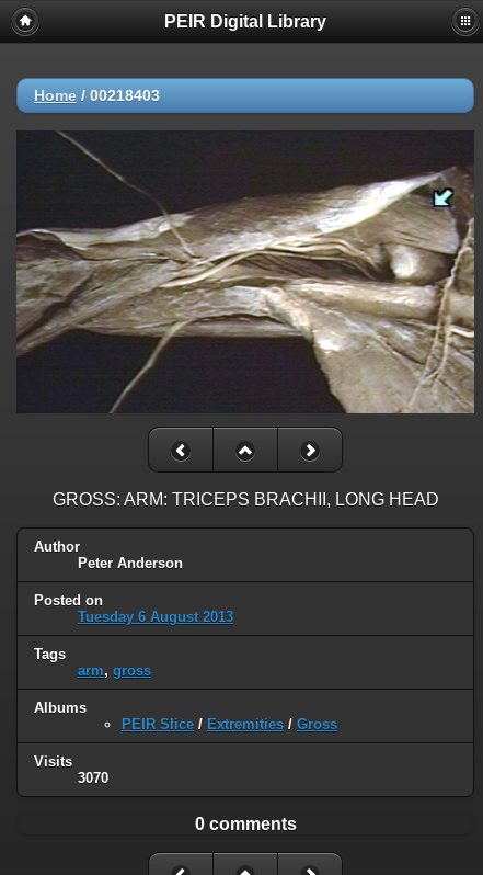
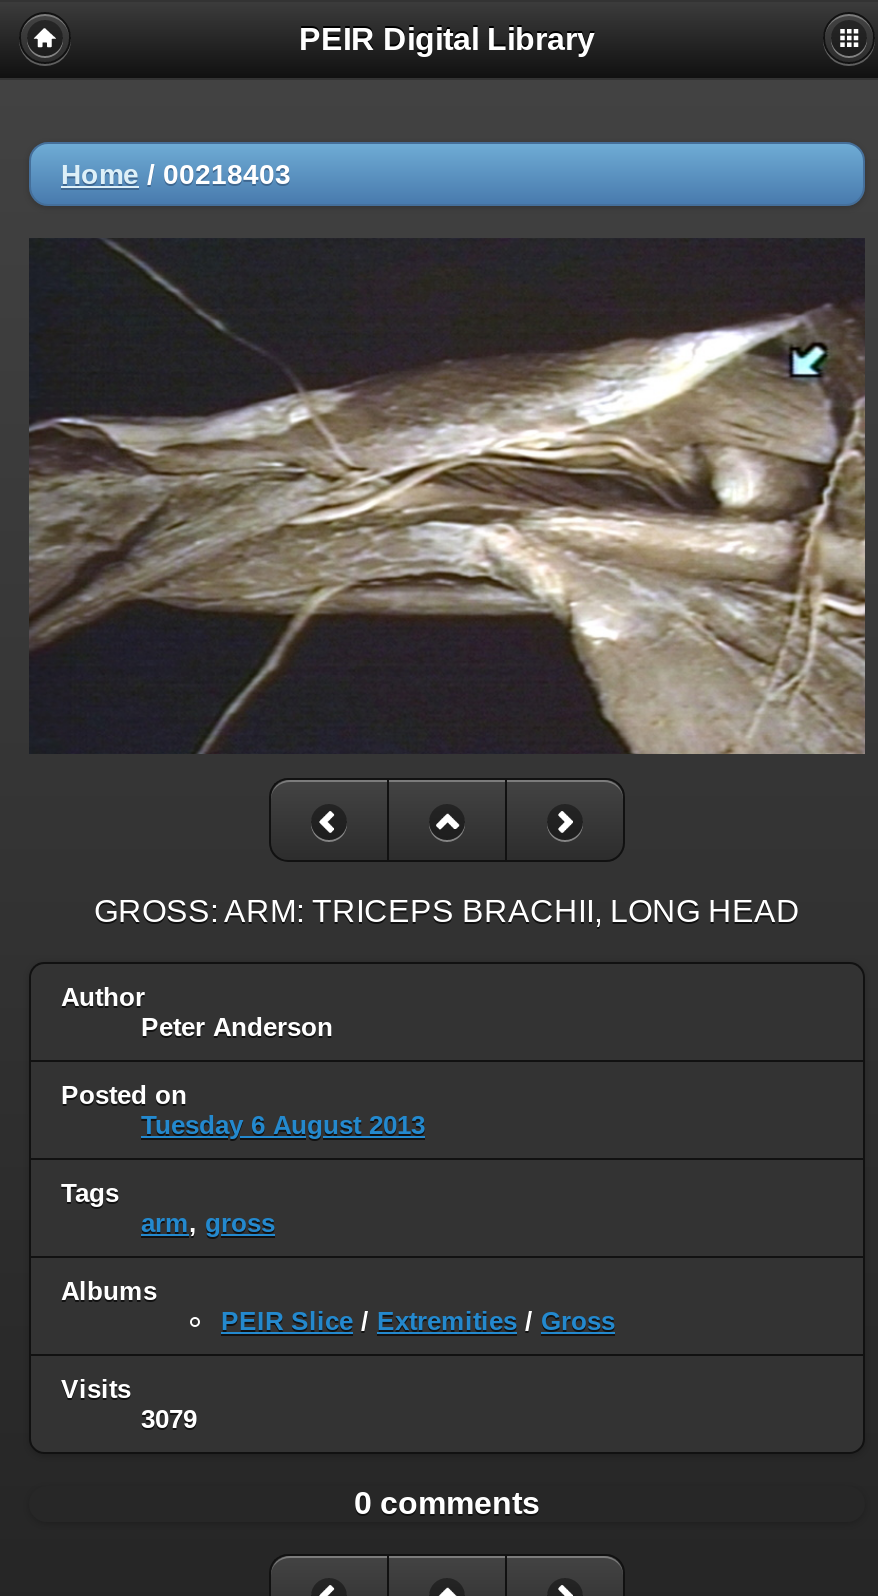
- 3070
+ 3079
